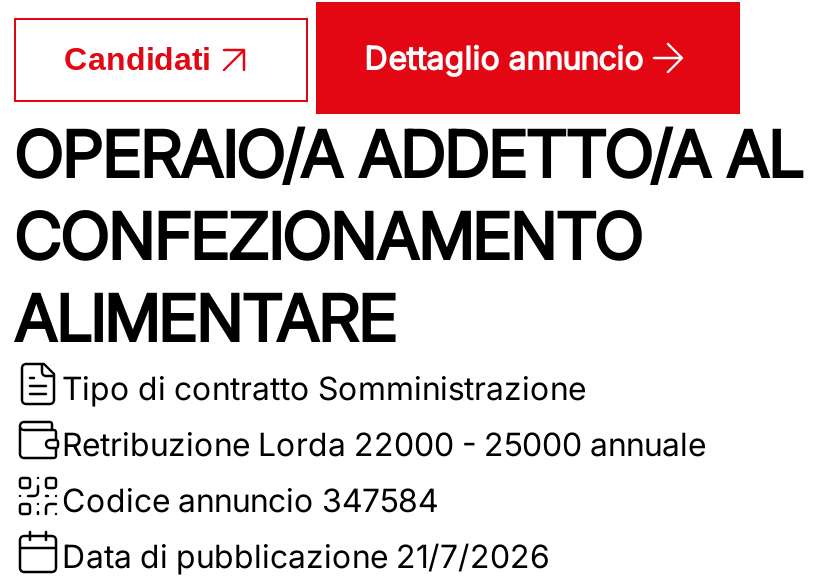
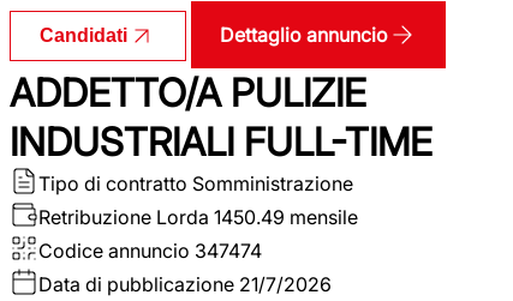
- OPERAIO/A ADDETTO/A AL
- CONFEZIONAMENTO
- ALIMENTARE
+ ADDETTO/A PULIZIE
+ INDUSTRIALI FULL-TIME

- Retribuzione Lorda 22000 - 25000 annuale
- Codice annuncio 347584
+ Retribuzione Lorda 1450.49 mensile
+ Codice annuncio 347474
